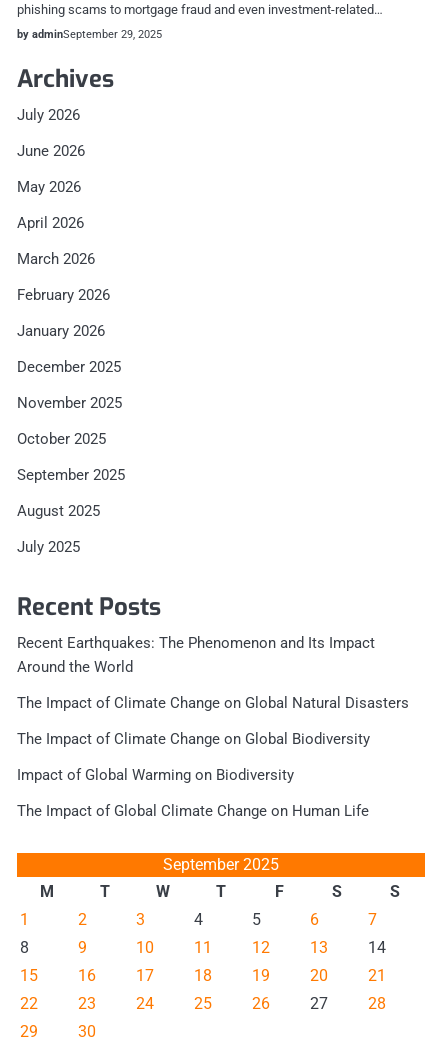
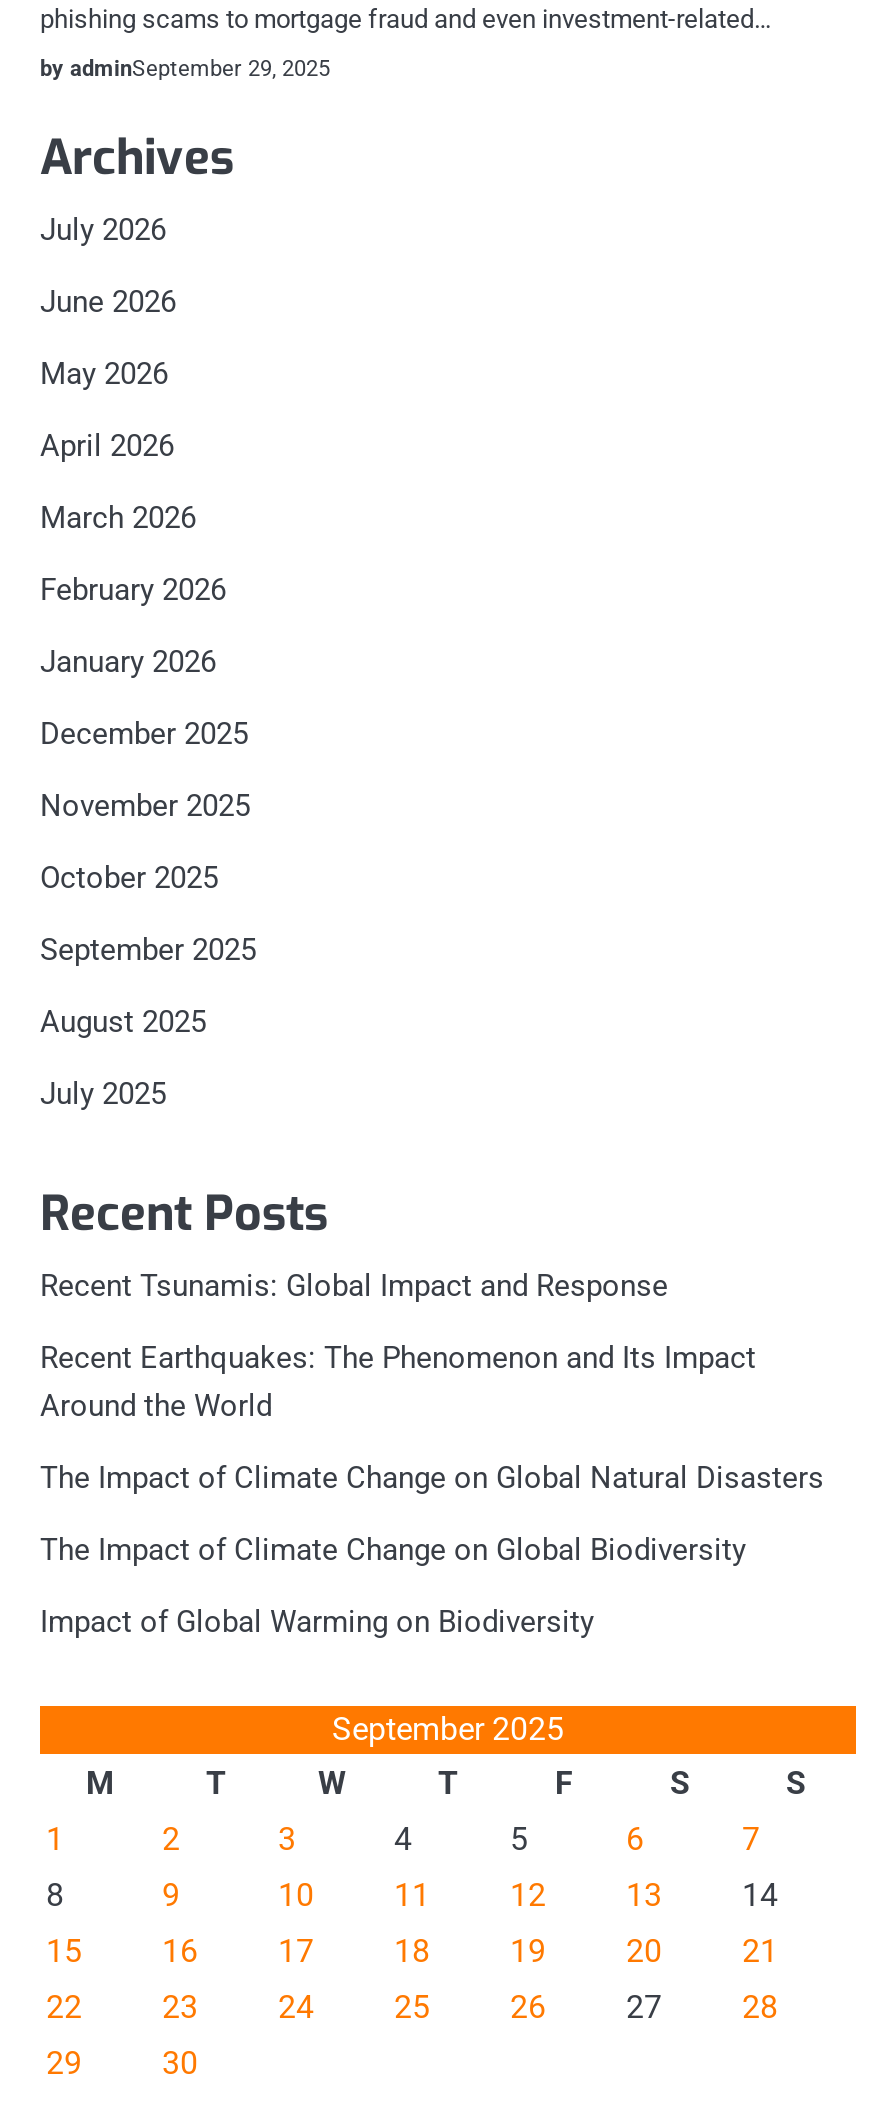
+ Recent Tsunamis: Global Impact and Response

moved down: Recent Earthquakes: The Phenomenon and Its Impact | Around the World | The Impact of Climate Change on Global Natural Disasters | The Impact of Climate Change on Global Biodiversity | Impact of Global Warming on Biodiversity

- The Impact of Global Climate Change on Human Life
